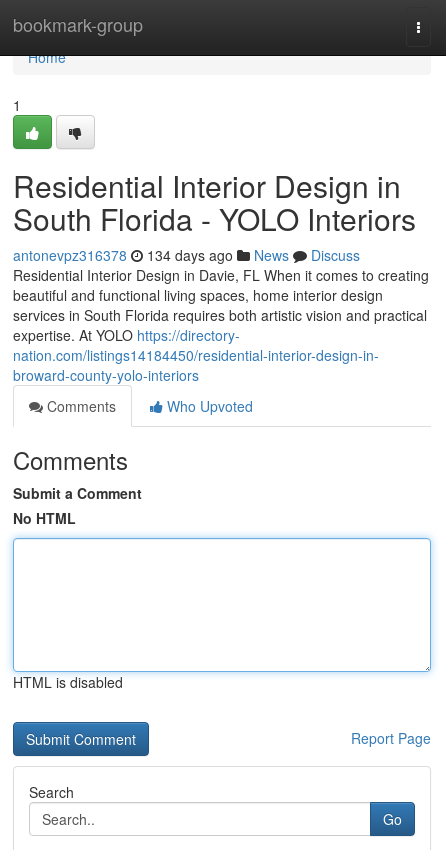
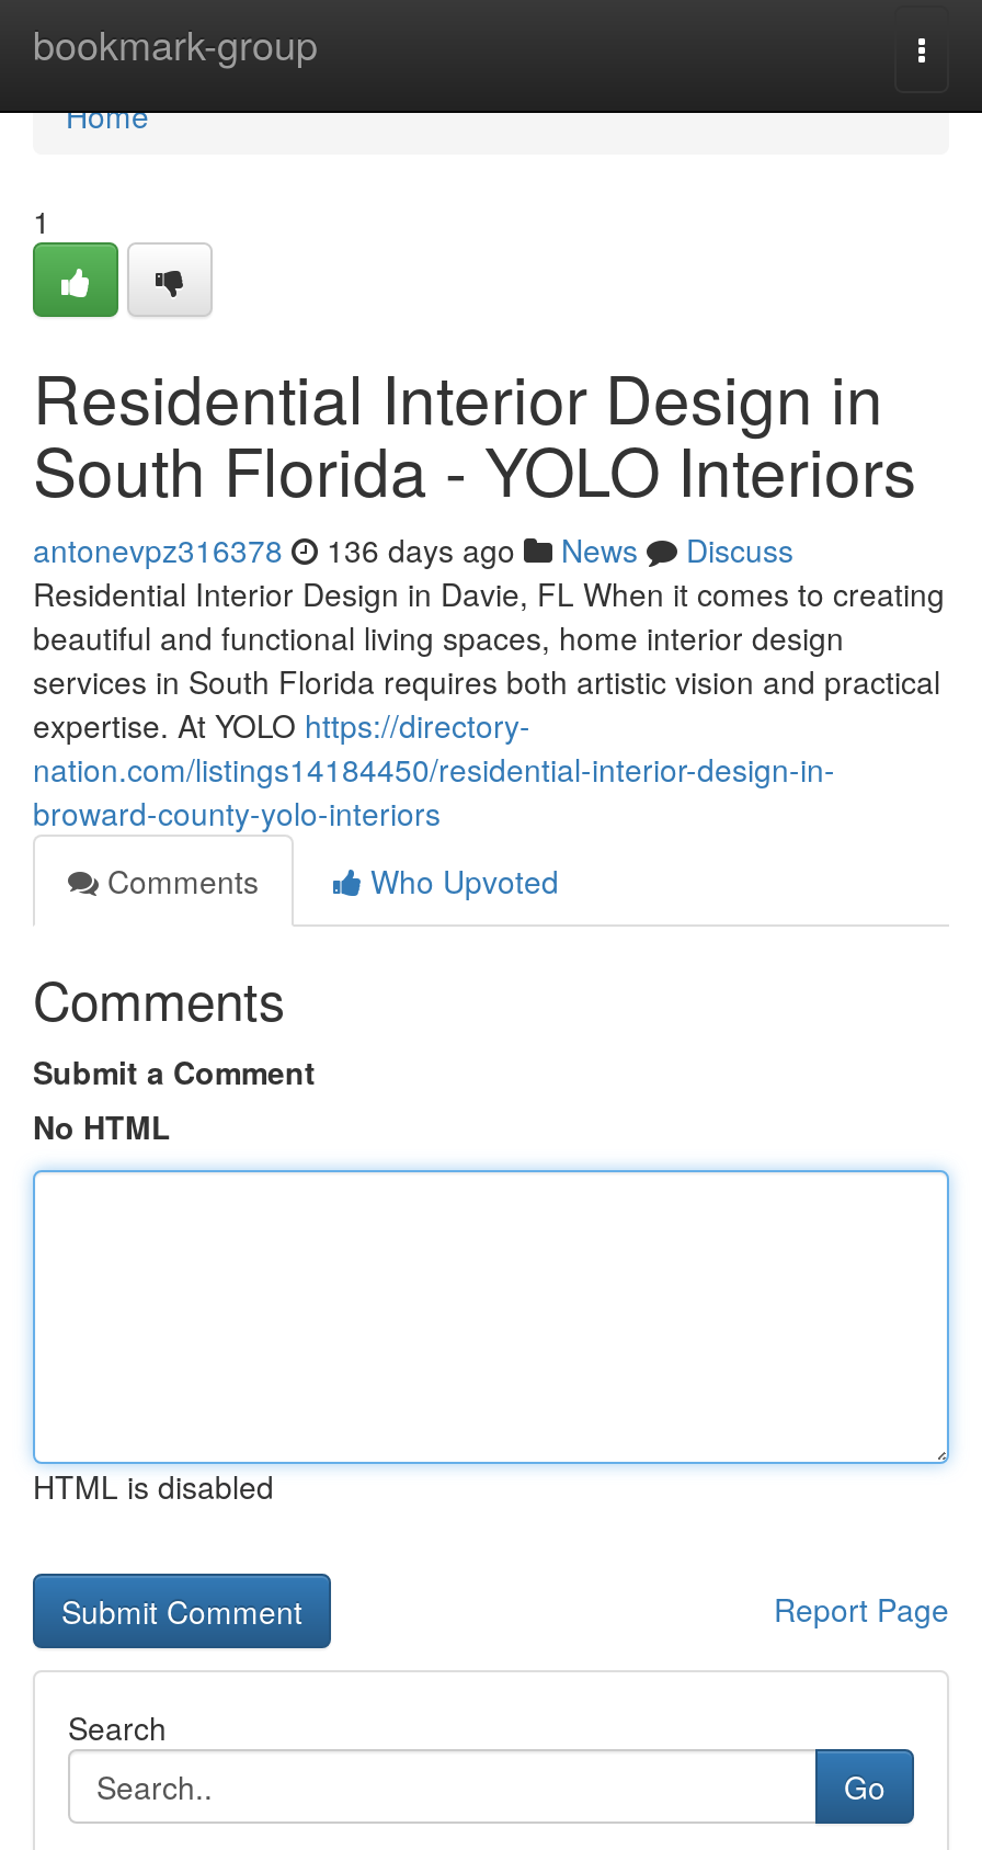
- antonevpz316378 134 days ago News Discuss
+ antonevpz316378 136 days ago News Discuss
